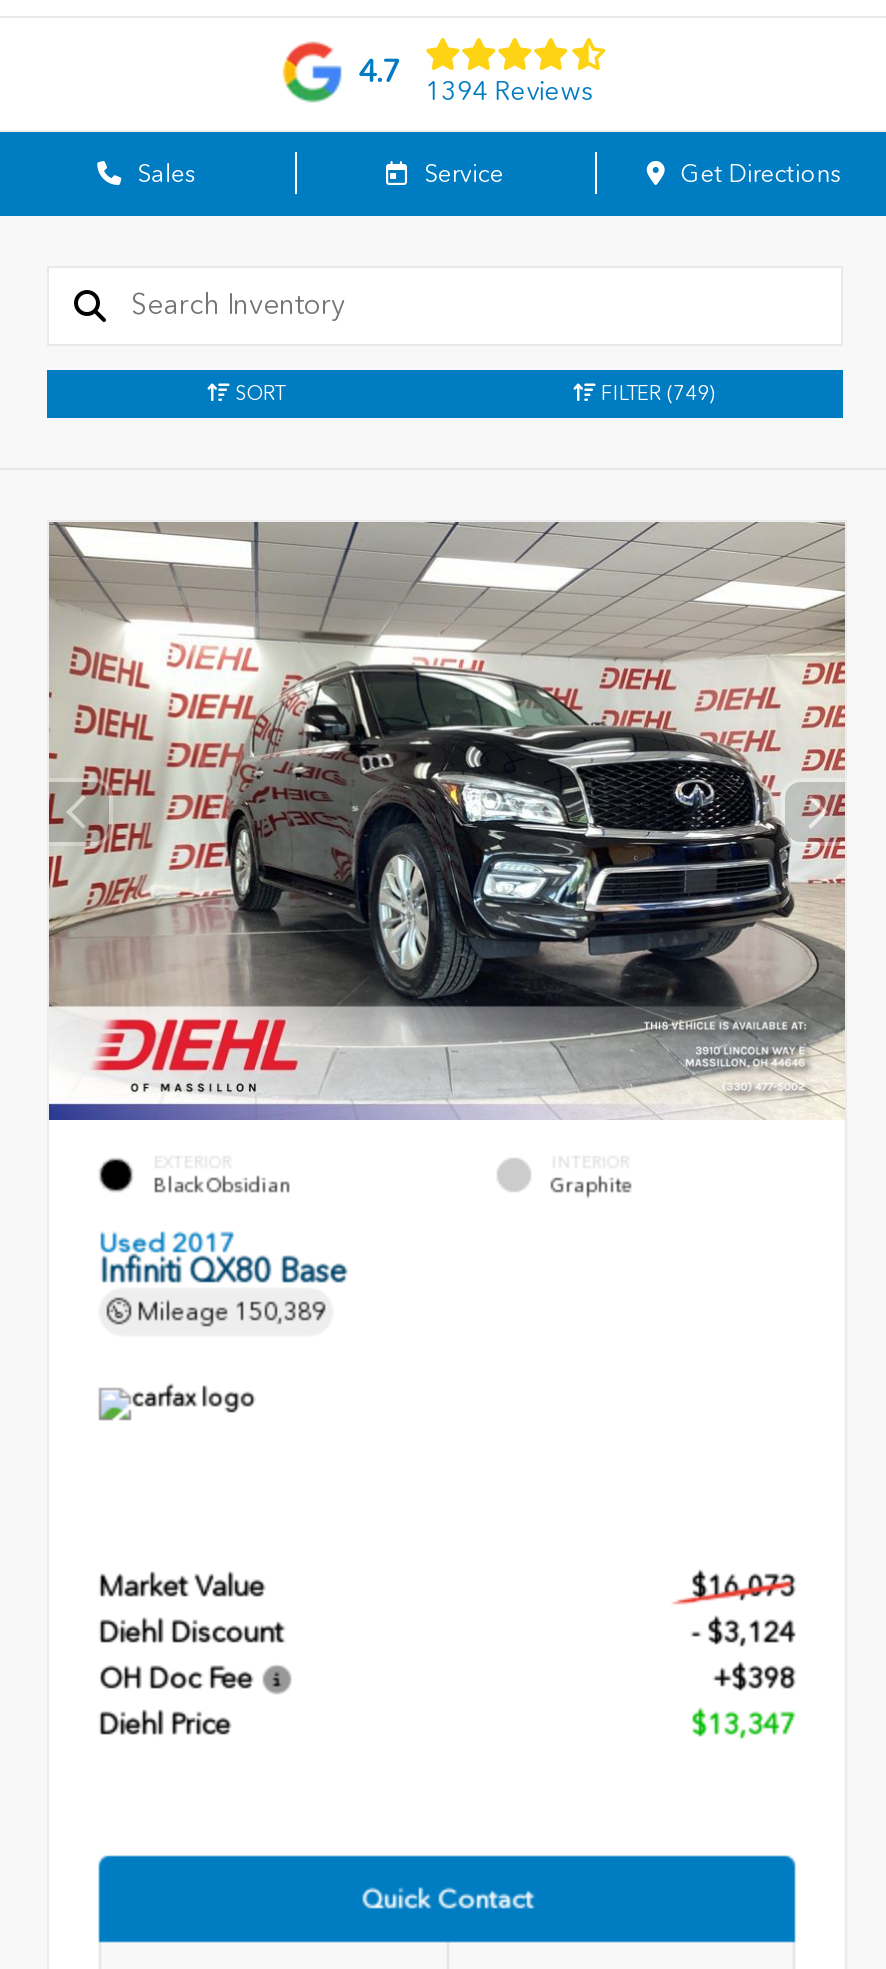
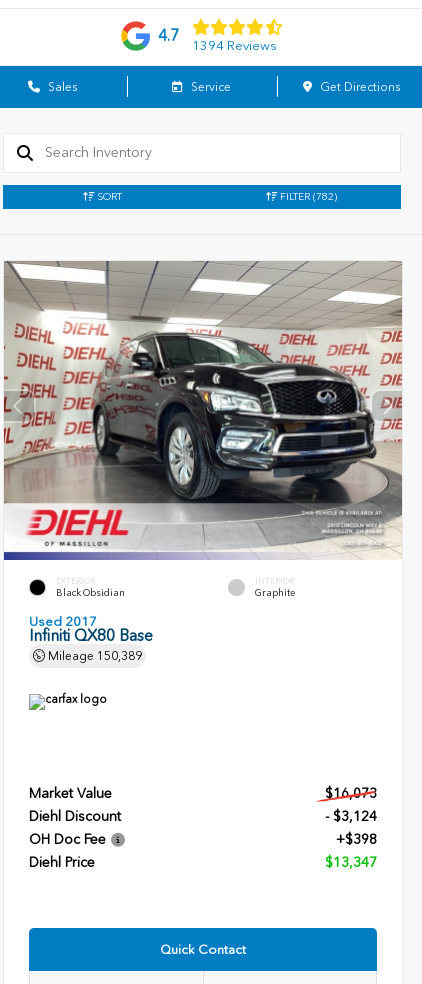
- FILTER (749)
+ FILTER (782)
